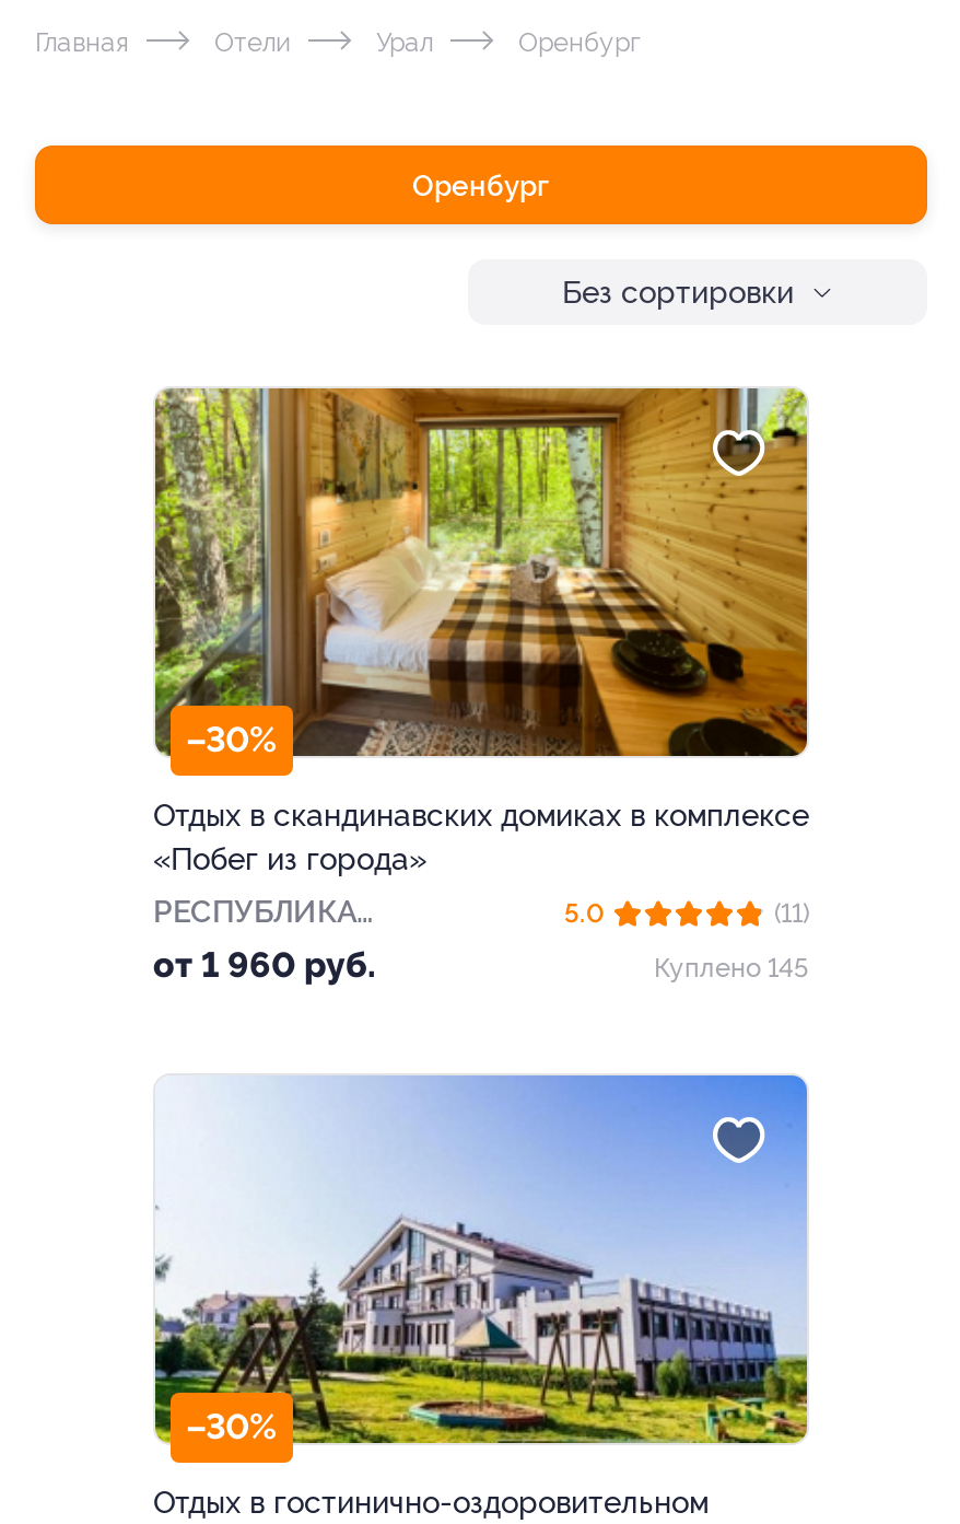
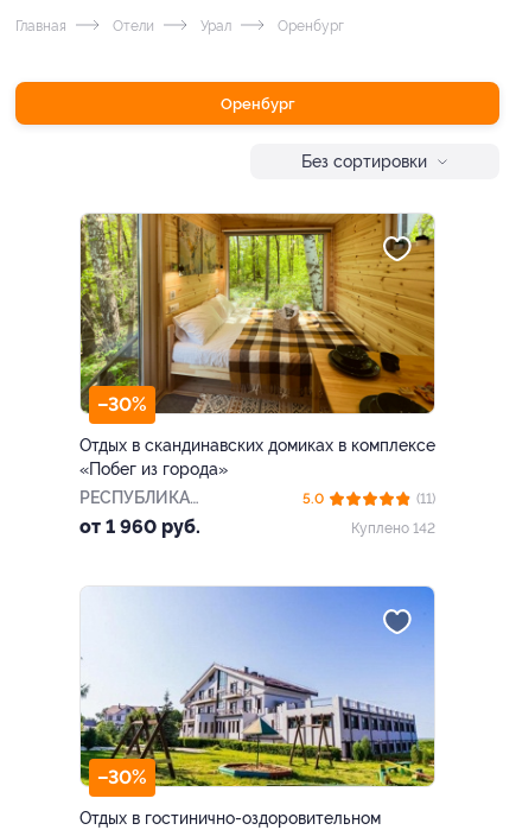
- Куплено 145
+ Куплено 142
